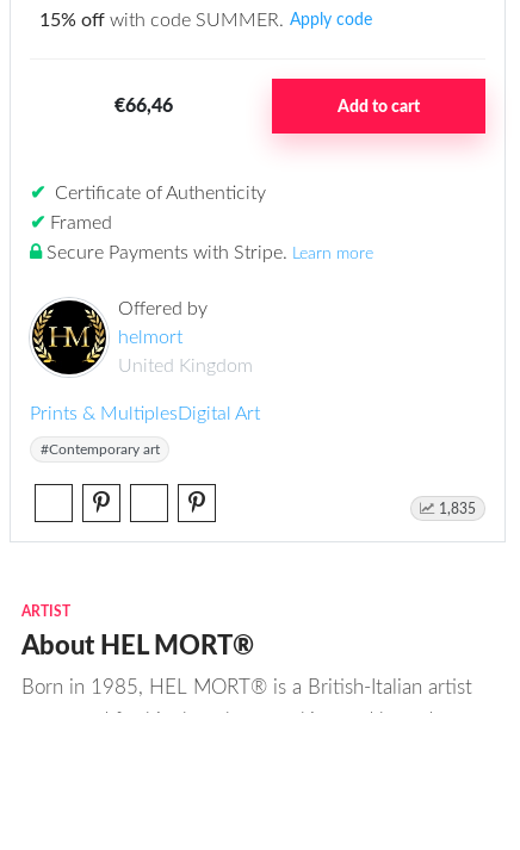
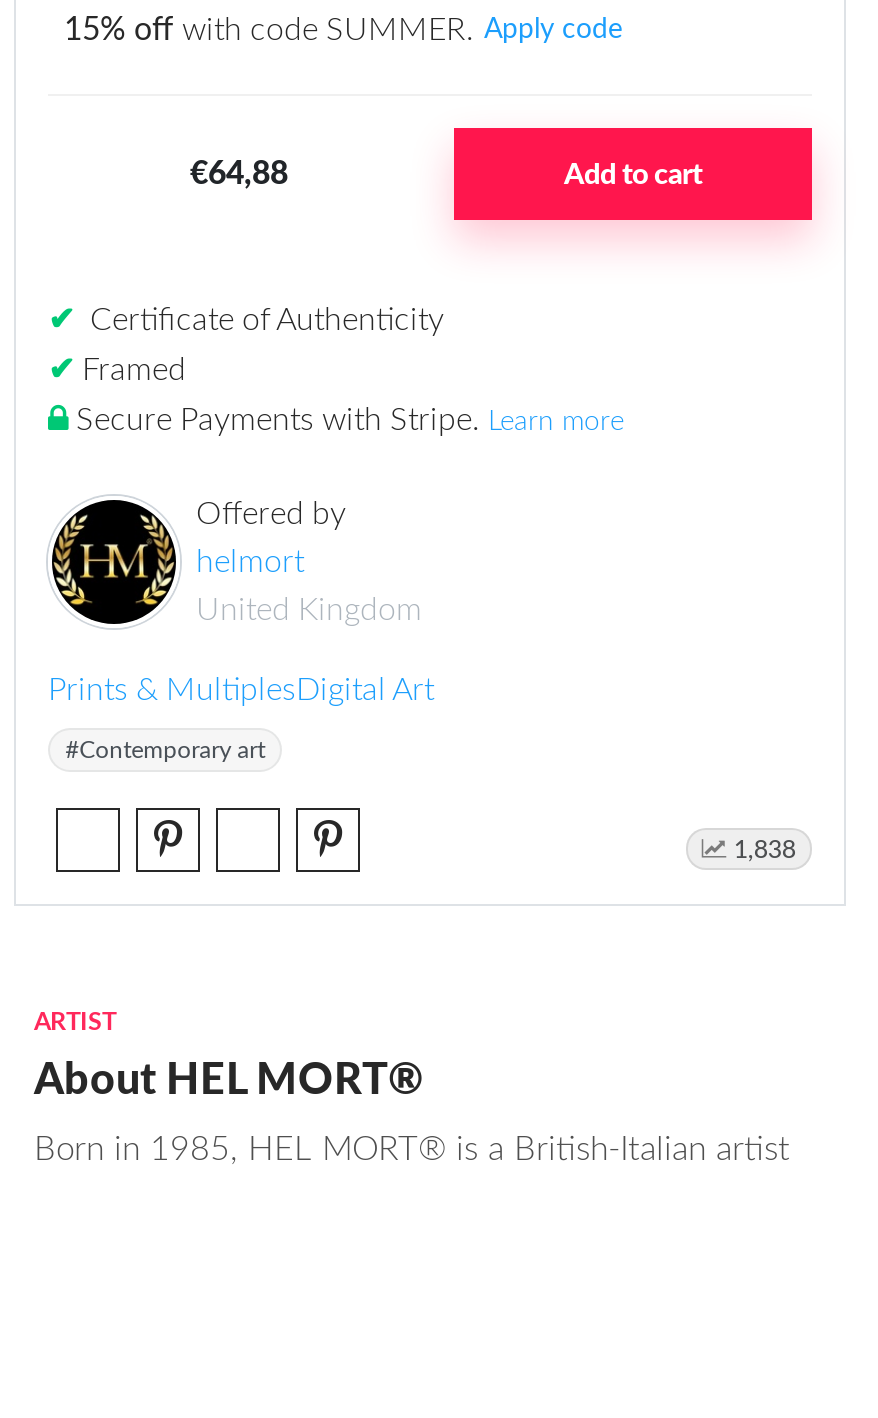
- €66,46
+ €64,88

- 1,835
+ 1,838
